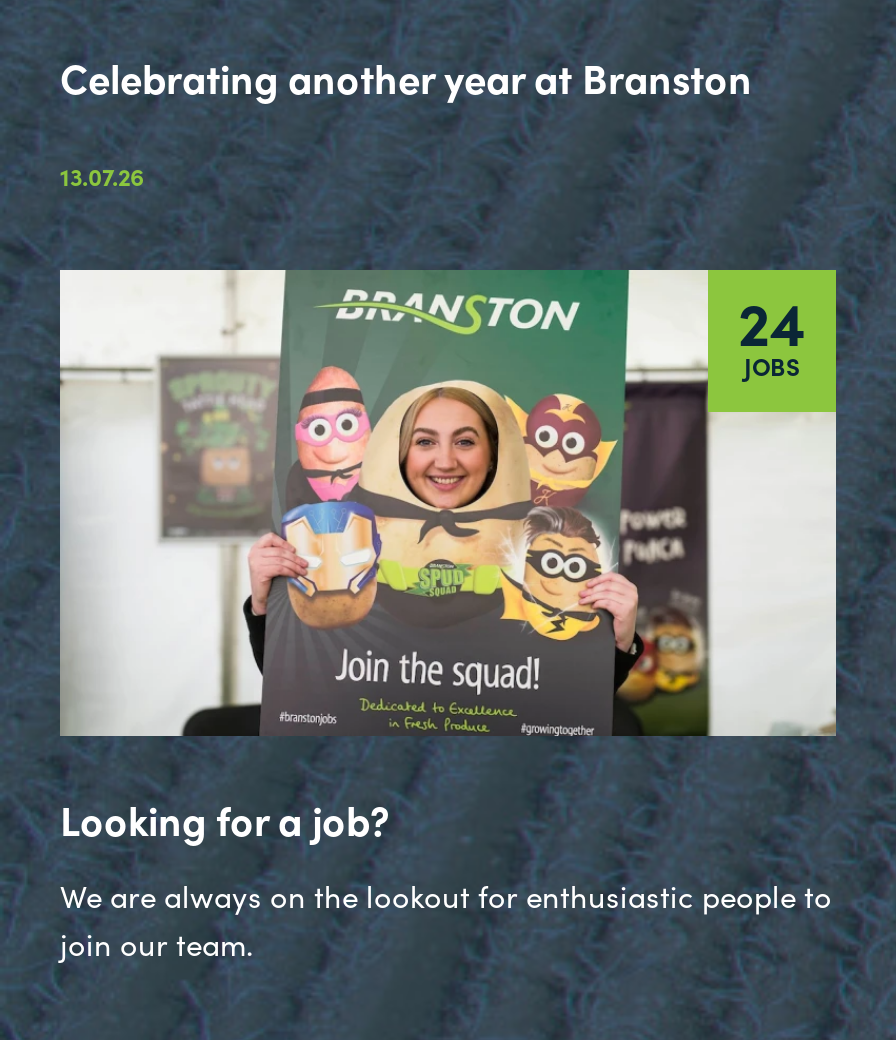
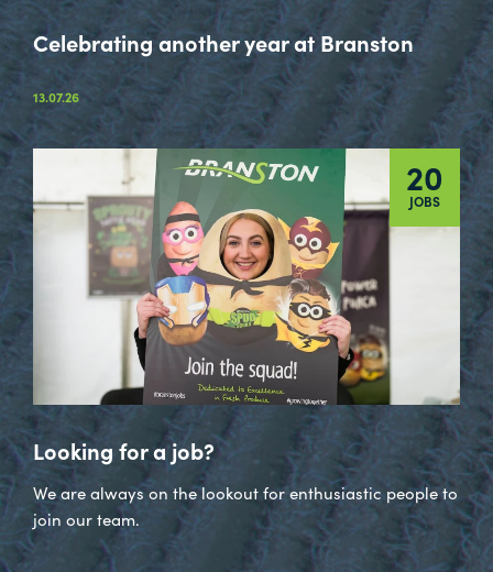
- 24
+ 20
